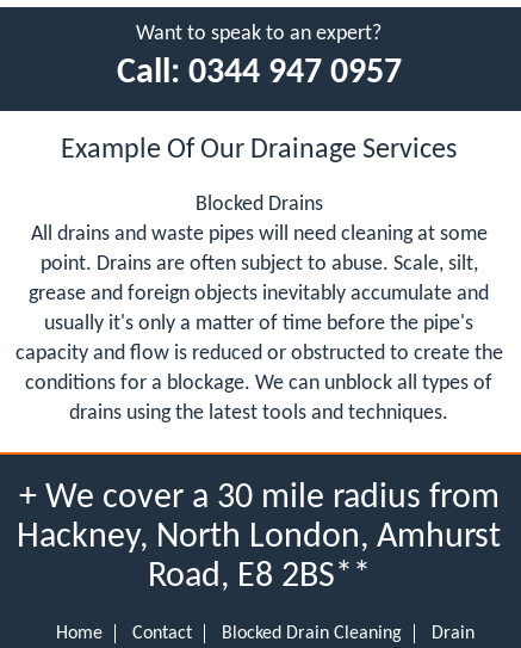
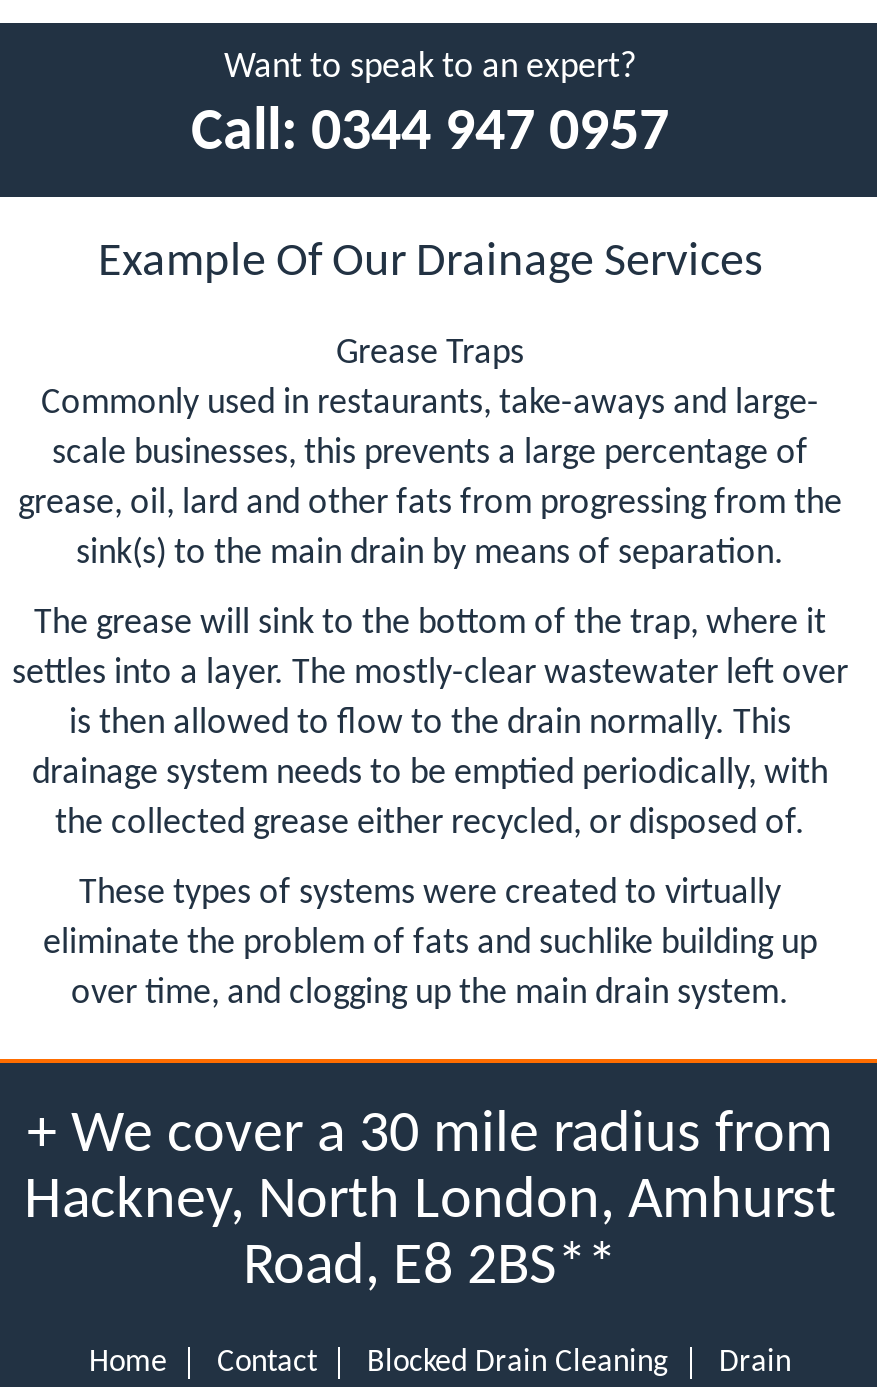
- Blocked Drains
- All drains and waste pipes will need cleaning at some
- point. Drains are often subject to abuse. Scale, silt,
- grease and foreign objects inevitably accumulate and
- usually it's only a matter of time before the pipe's
- capacity and flow is reduced or obstructed to create the
- conditions for a blockage. We can unblock all types of
- drains using the latest tools and techniques.
+ Grease Traps
+ Commonly used in restaurants, take-aways and large-
+ scale businesses, this prevents a large percentage of
+ grease, oil, lard and other fats from progressing from the
+ sink(s) to the main drain by means of separation.
+ The grease will sink to the bottom of the trap, where it
+ settles into a layer. The mostly-clear wastewater left over
+ is then allowed to flow to the drain normally. This
+ drainage system needs to be emptied periodically, with
+ the collected grease either recycled, or disposed of.
+ These types of systems were created to virtually
+ eliminate the problem of fats and suchlike building up
+ over time, and clogging up the main drain system.
